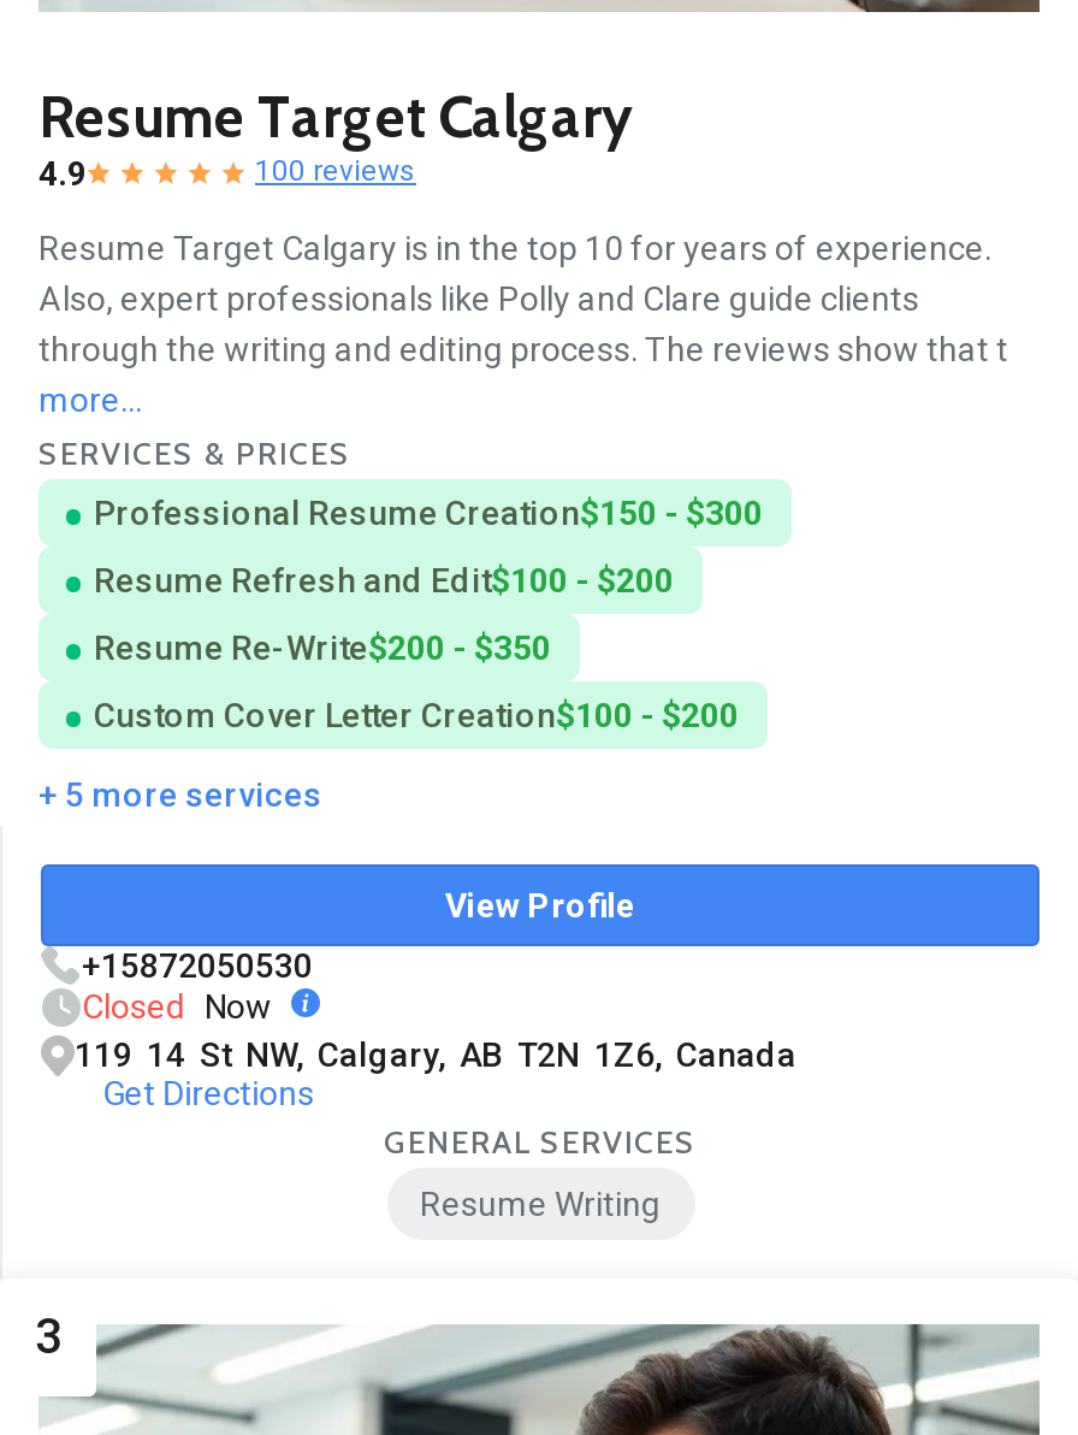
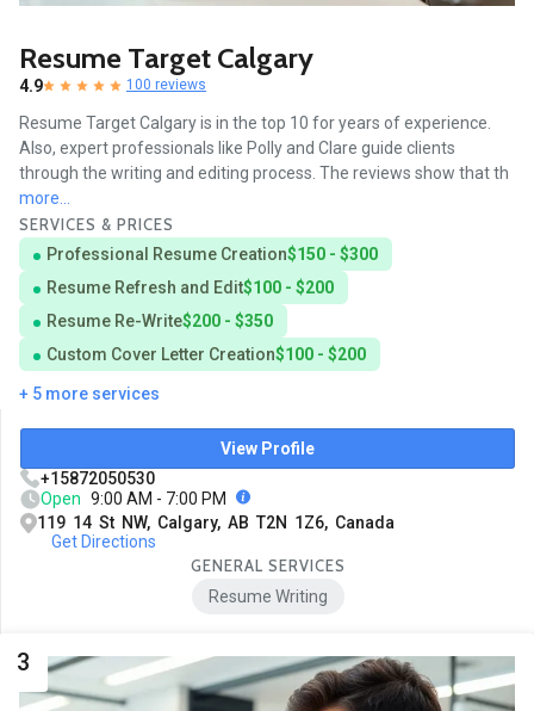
- through the writing and editing process. The reviews show that t
+ through the writing and editing process. The reviews show that th

- Closed Now
+ Open 9:00 AM - 7:00 PM
